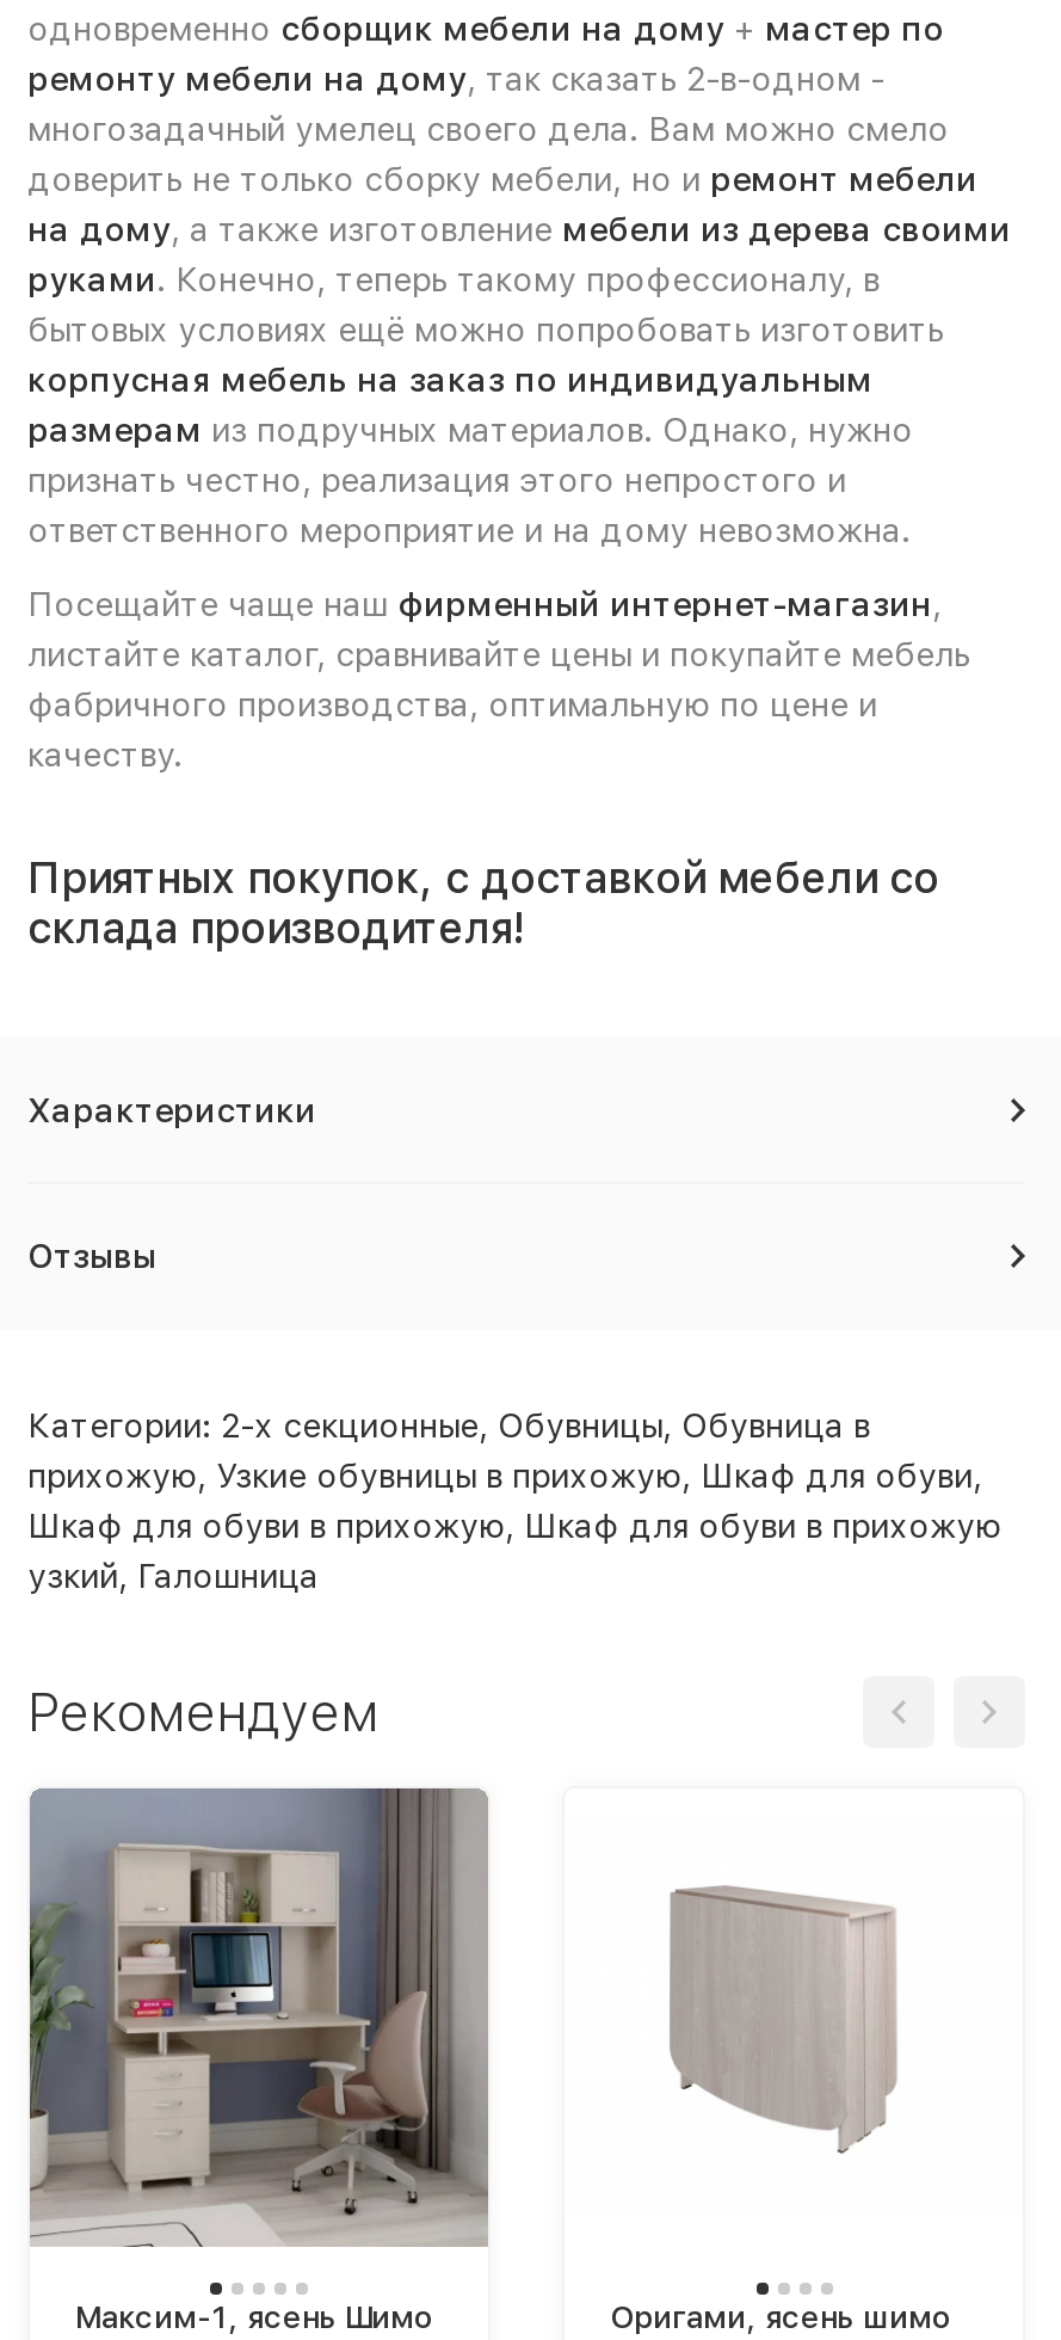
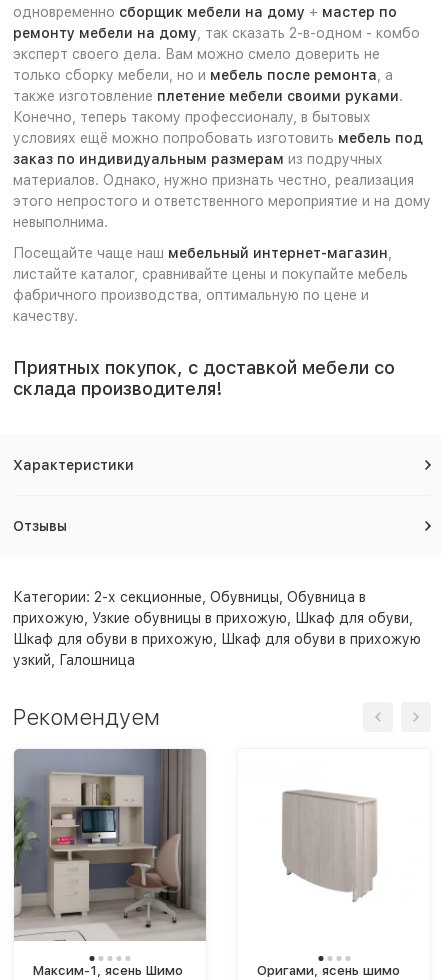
- ремонту мебели на дому, так сказать 2-в-одном -
- многозадачный умелец своего дела. Вам можно смело
- доверить не только сборку мебели, но и ремонт мебели
- на дому, а также изготовление мебели из дерева своими
- руками. Конечно, теперь такому профессионалу, в
- бытовых условиях ещё можно попробовать изготовить
- корпусная мебель на заказ по индивидуальным
- размерам из подручных материалов. Однако, нужно
- признать честно, реализация этого непростого и
- ответственного мероприятие и на дому невозможна.
+ ремонту мебели на дому, так сказать 2-в-одном - комбо
+ эксперт своего дела. Вам можно смело доверить не
+ только сборку мебели, но и мебель после ремонта, а
+ также изготовление плетение мебели своими руками.
+ Конечно, теперь такому профессионалу, в бытовых
+ условиях ещё можно попробовать изготовить мебель под
+ заказ по индивидуальным размерам из подручных
+ материалов. Однако, нужно признать честно, реализация
+ этого непростого и ответственного мероприятие и на дому
+ невыполнима.

- Посещайте чаще наш фирменный интернет-магазин,
+ Посещайте чаще наш мебельный интернет-магазин,
